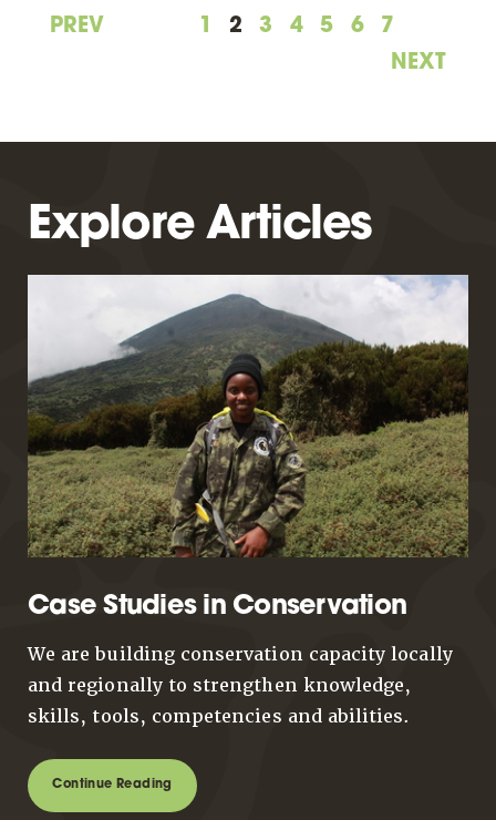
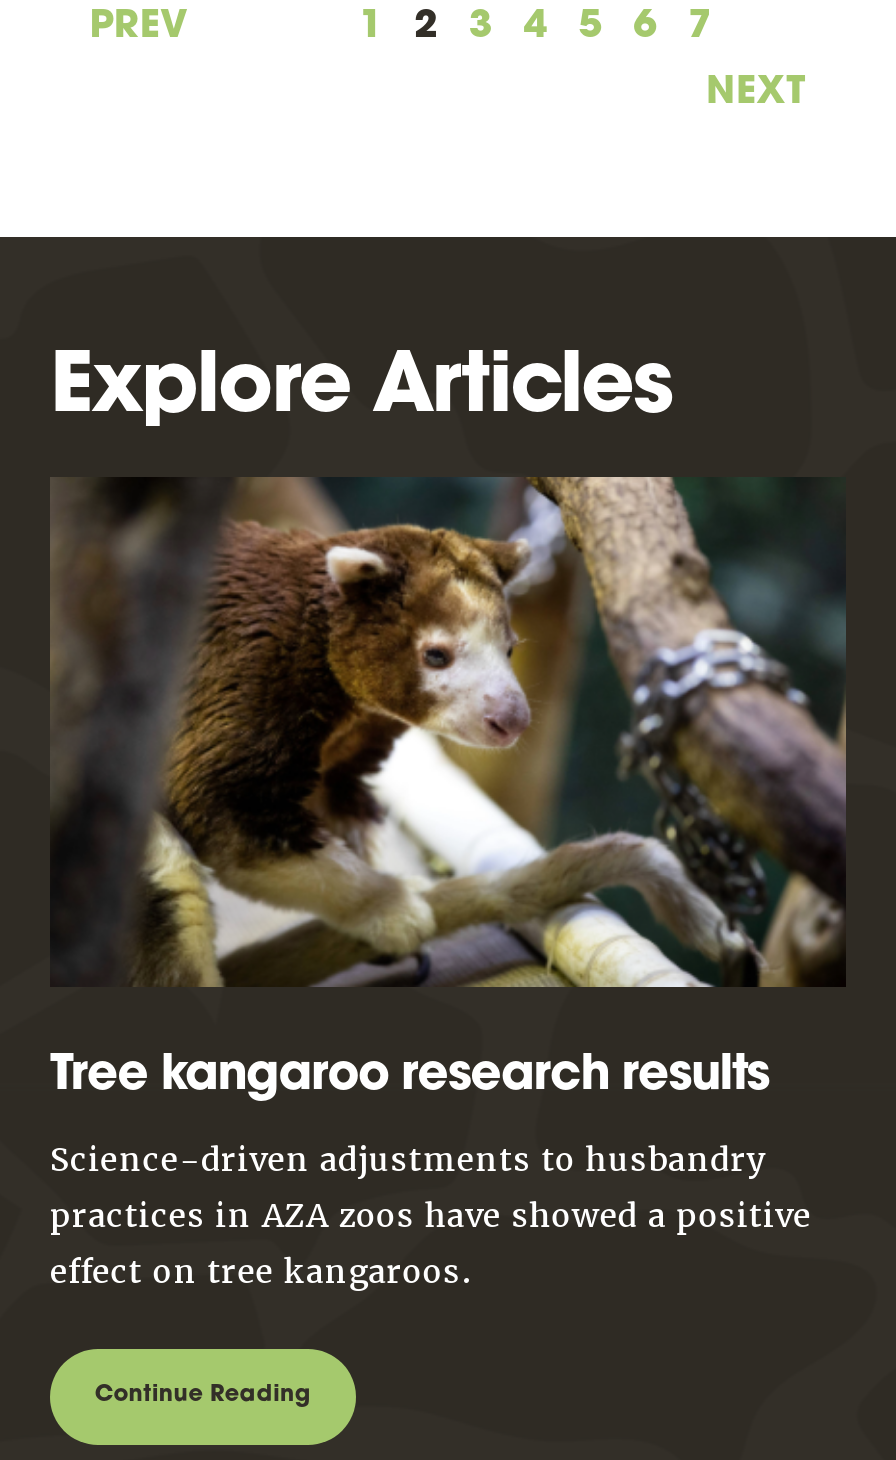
- [image]
- Case Studies in Conservation
+ [image]
+ Tree kangaroo research results

- We are building conservation capacity locally
- and regionally to strengthen knowledge,
- skills, tools, competencies and abilities.
+ Science-driven adjustments to husbandry
+ practices in AZA zoos have showed a positive
+ effect on tree kangaroos.
